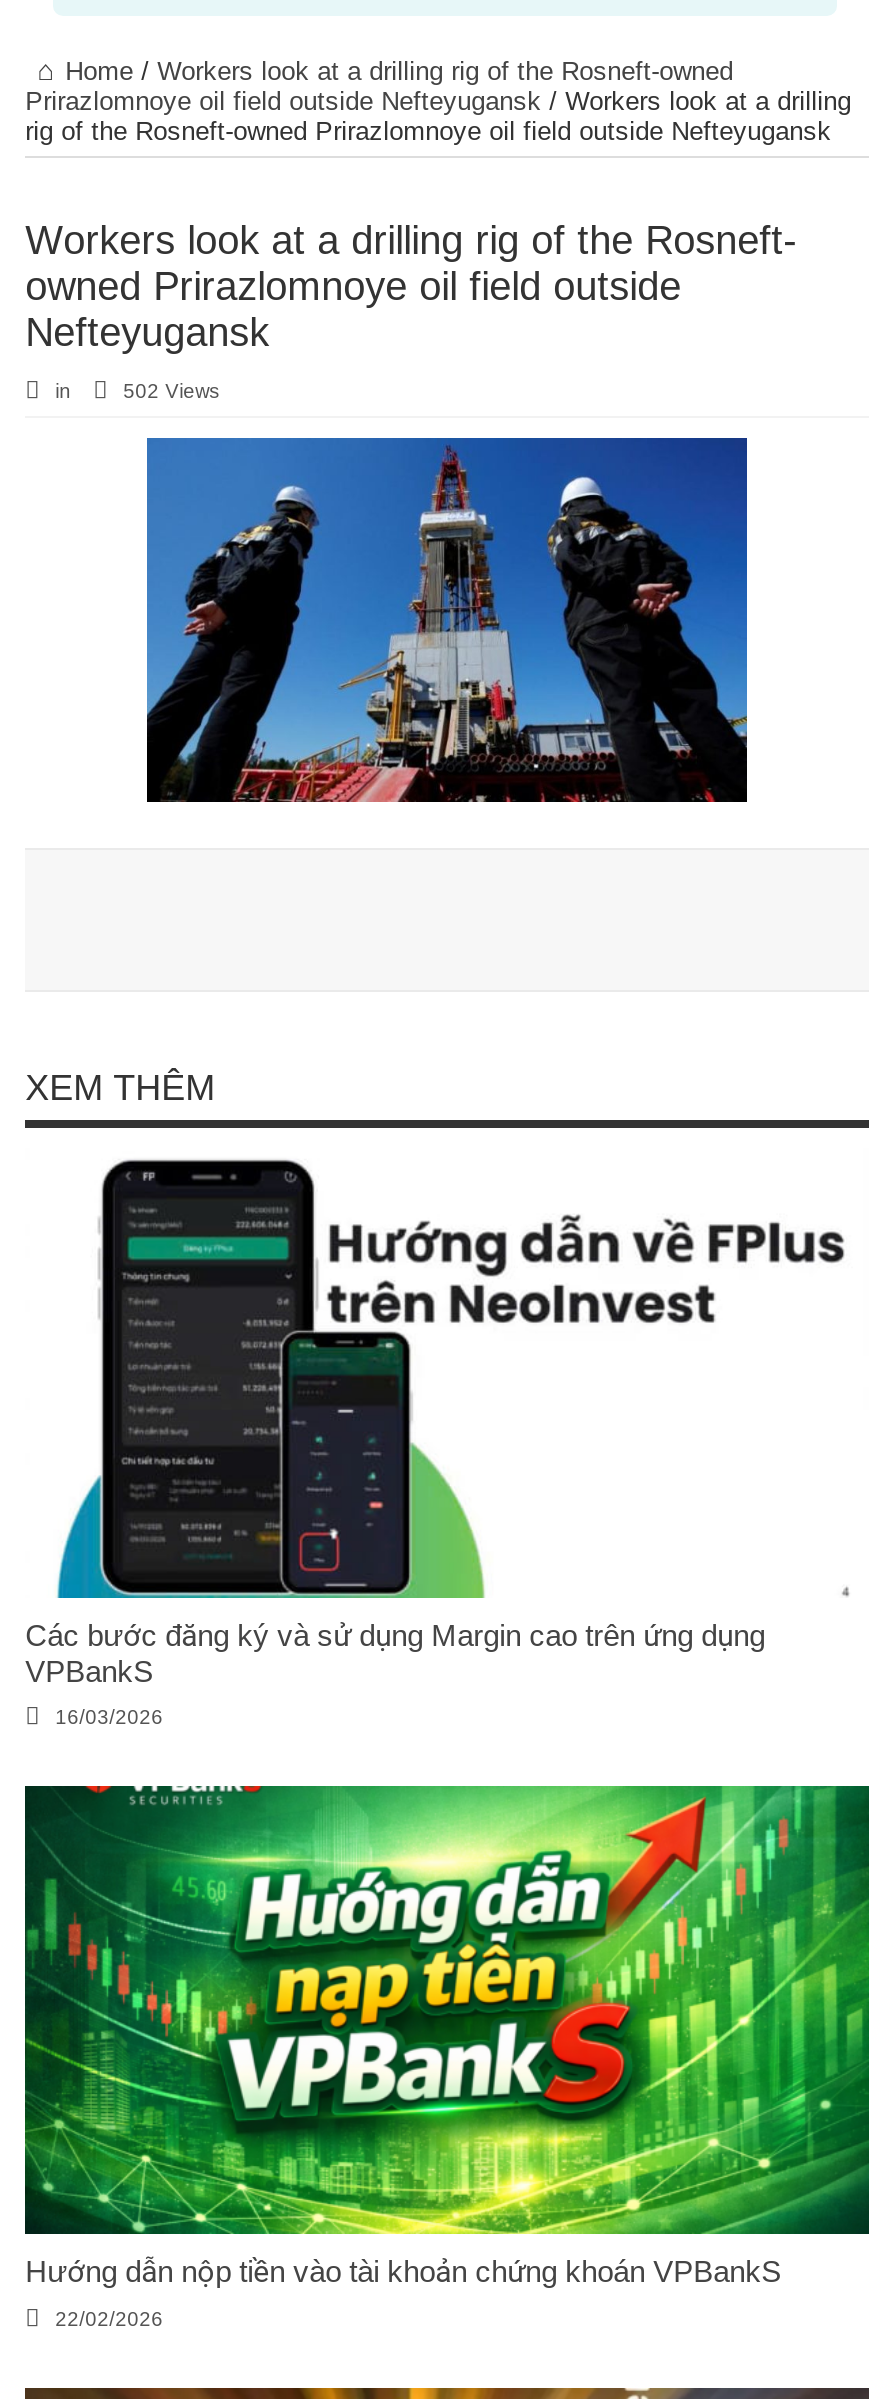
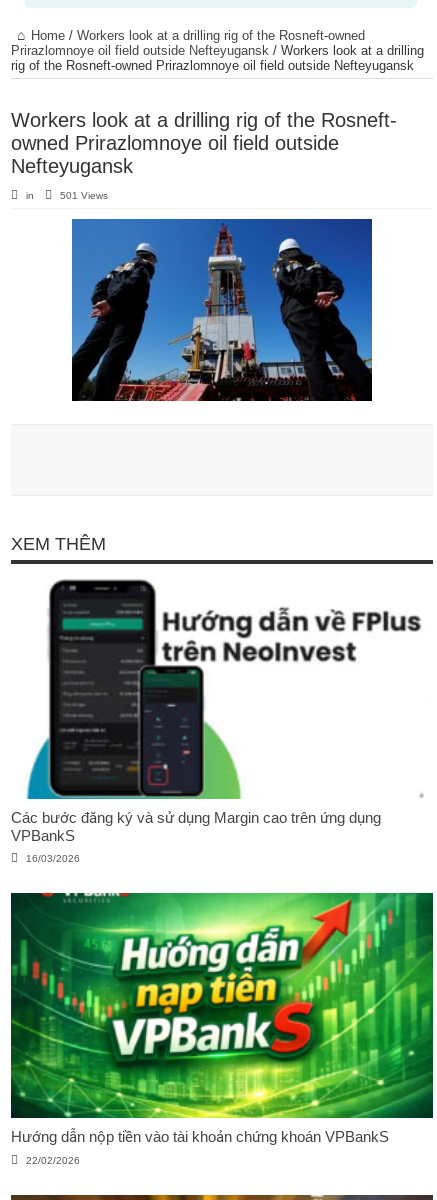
- 502 Views
+ 501 Views
